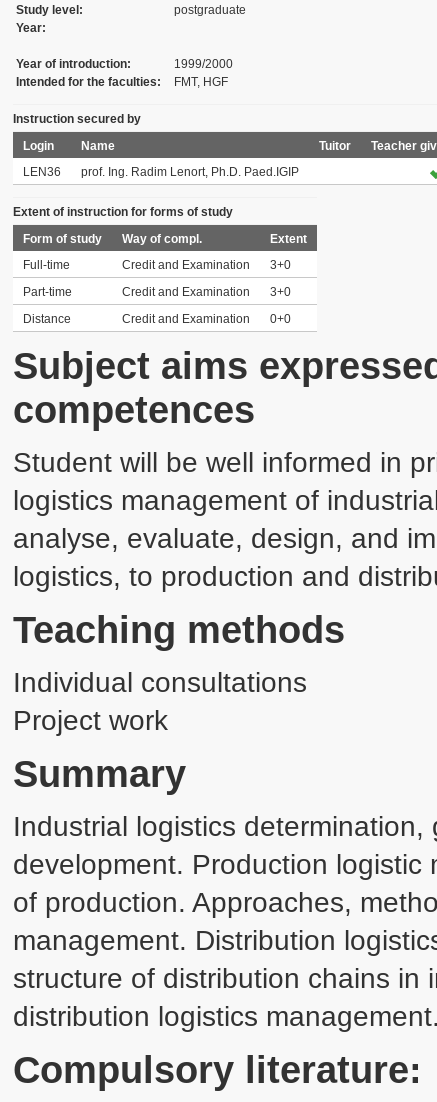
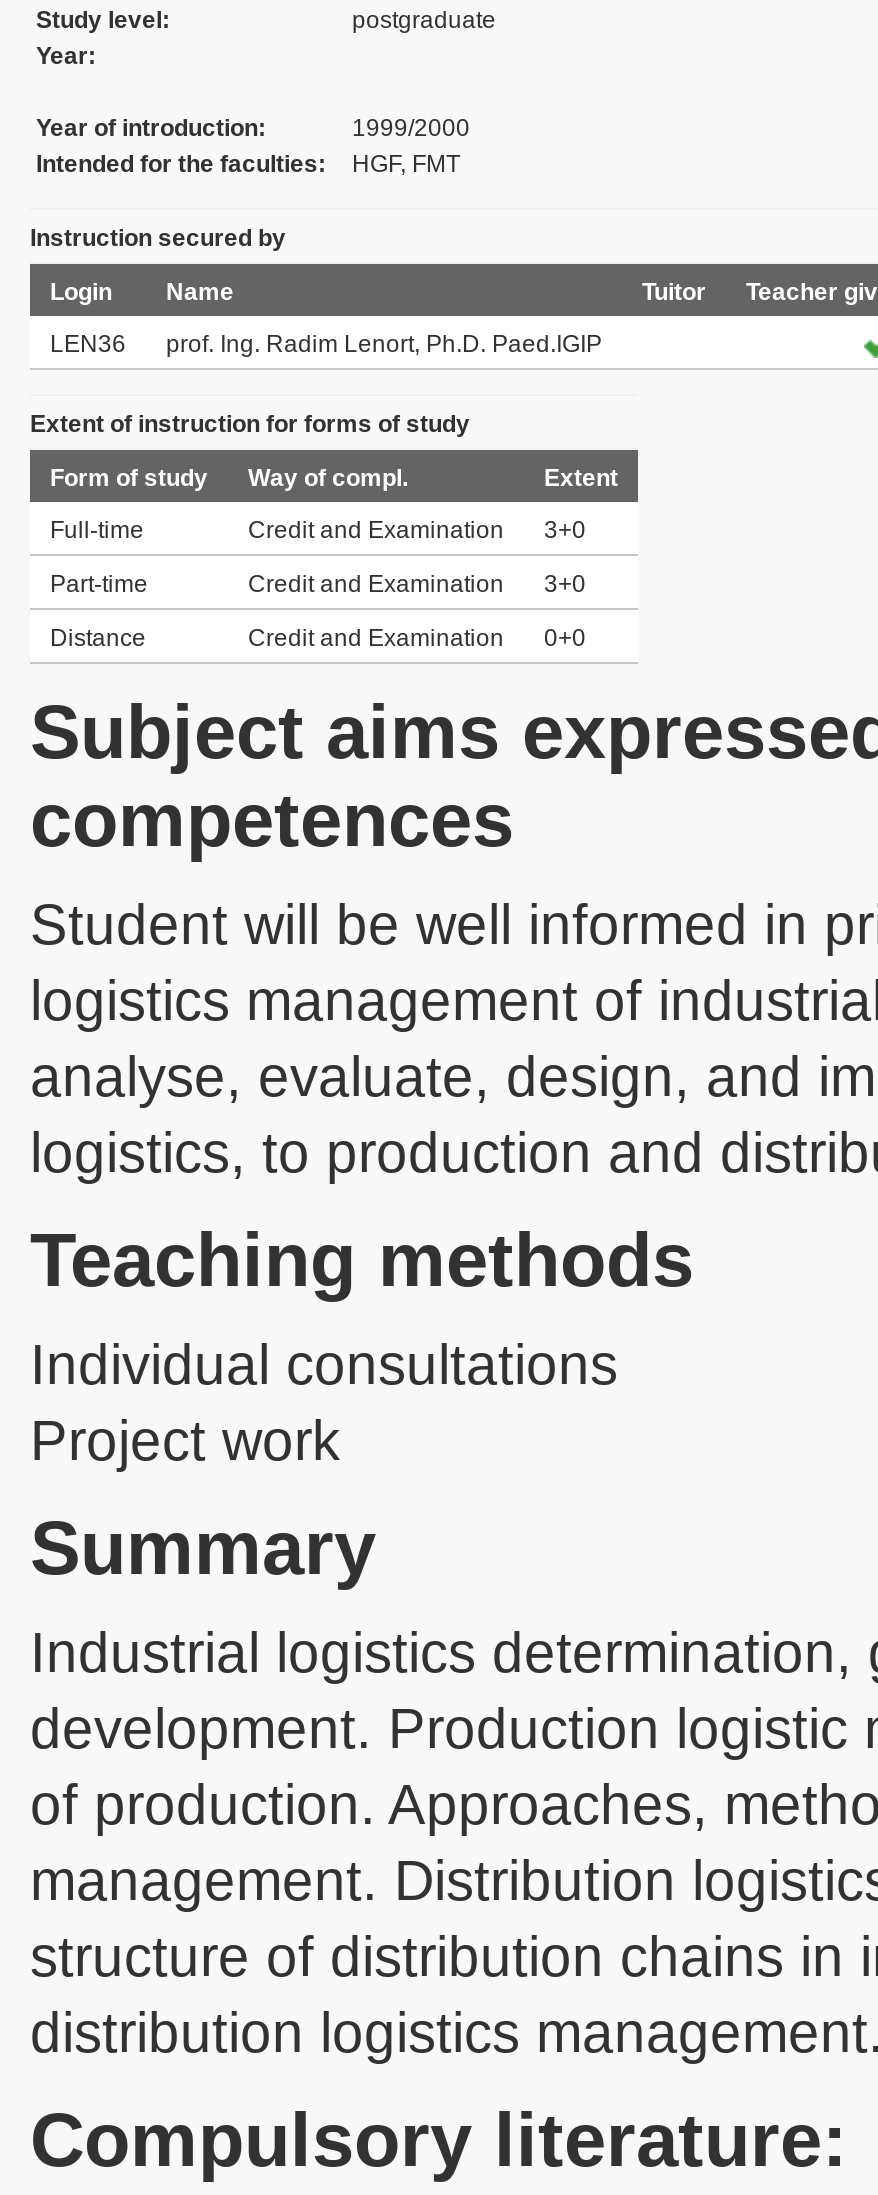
- FMT, HGF
+ HGF, FMT
